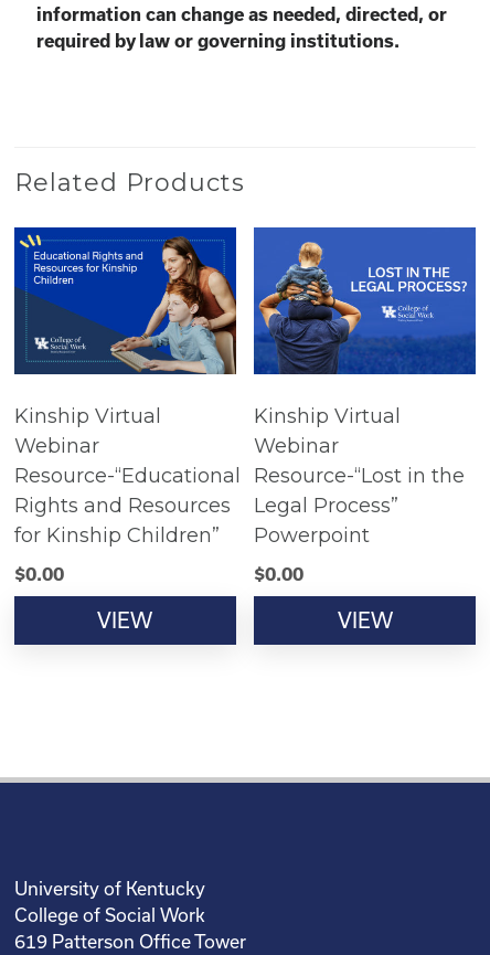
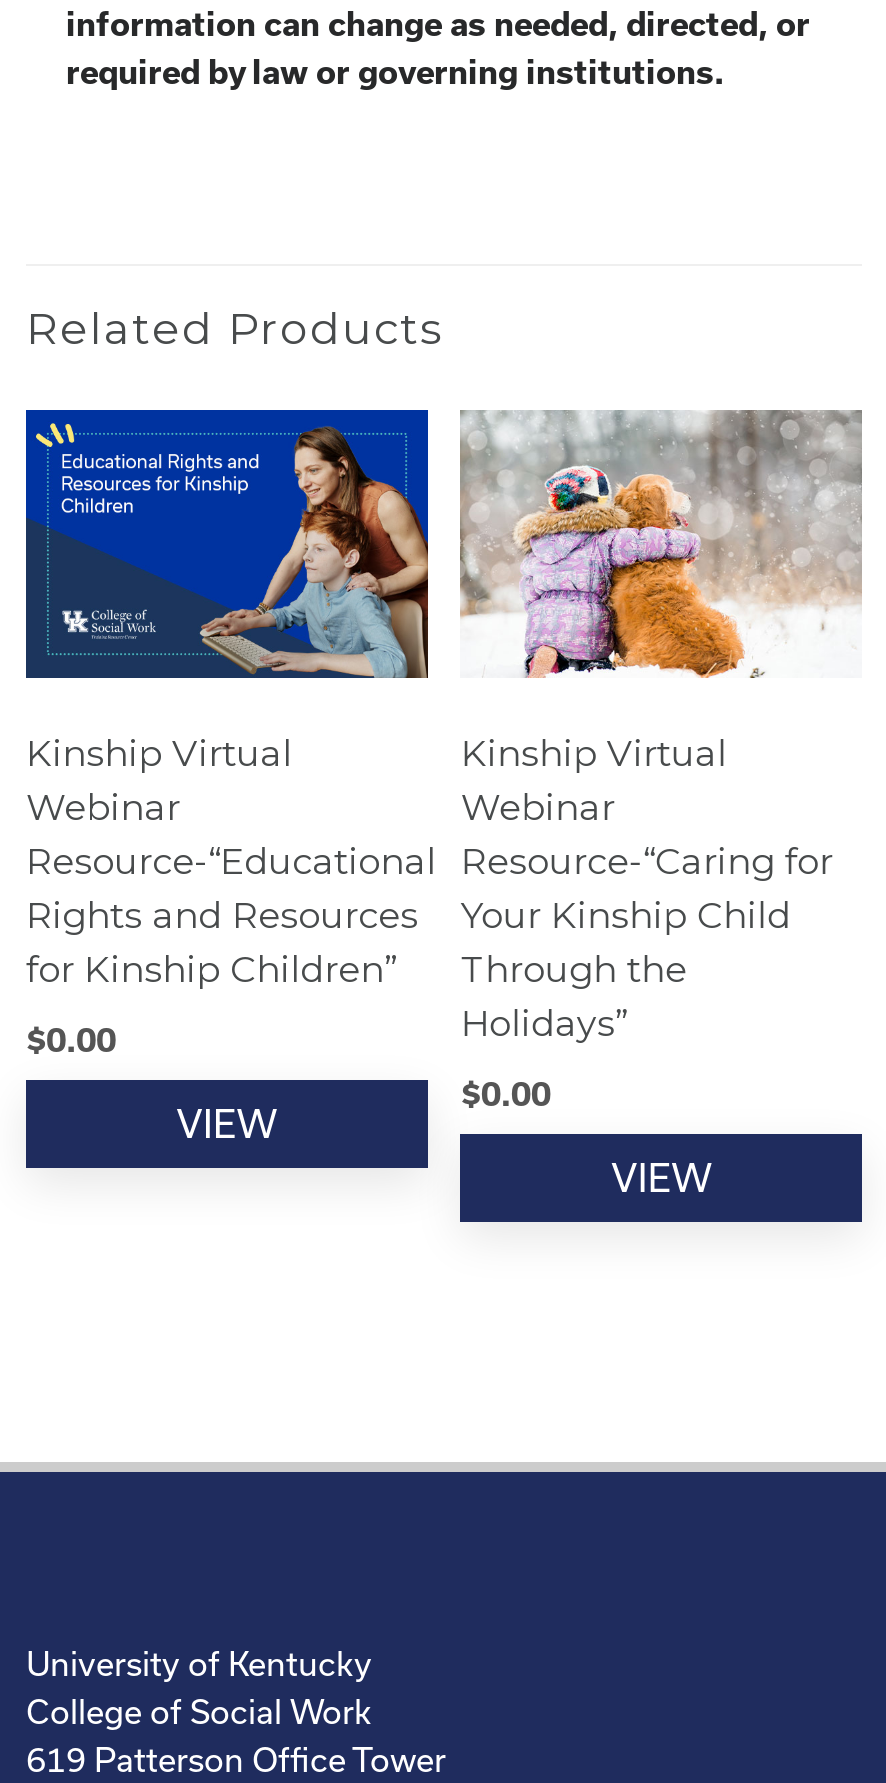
- [image]
+ [image]

- Resource-“Lost in the
- Legal Process”
- Powerpoint
+ Resource-“Caring for
+ Your Kinship Child
+ Through the
+ Holidays”
